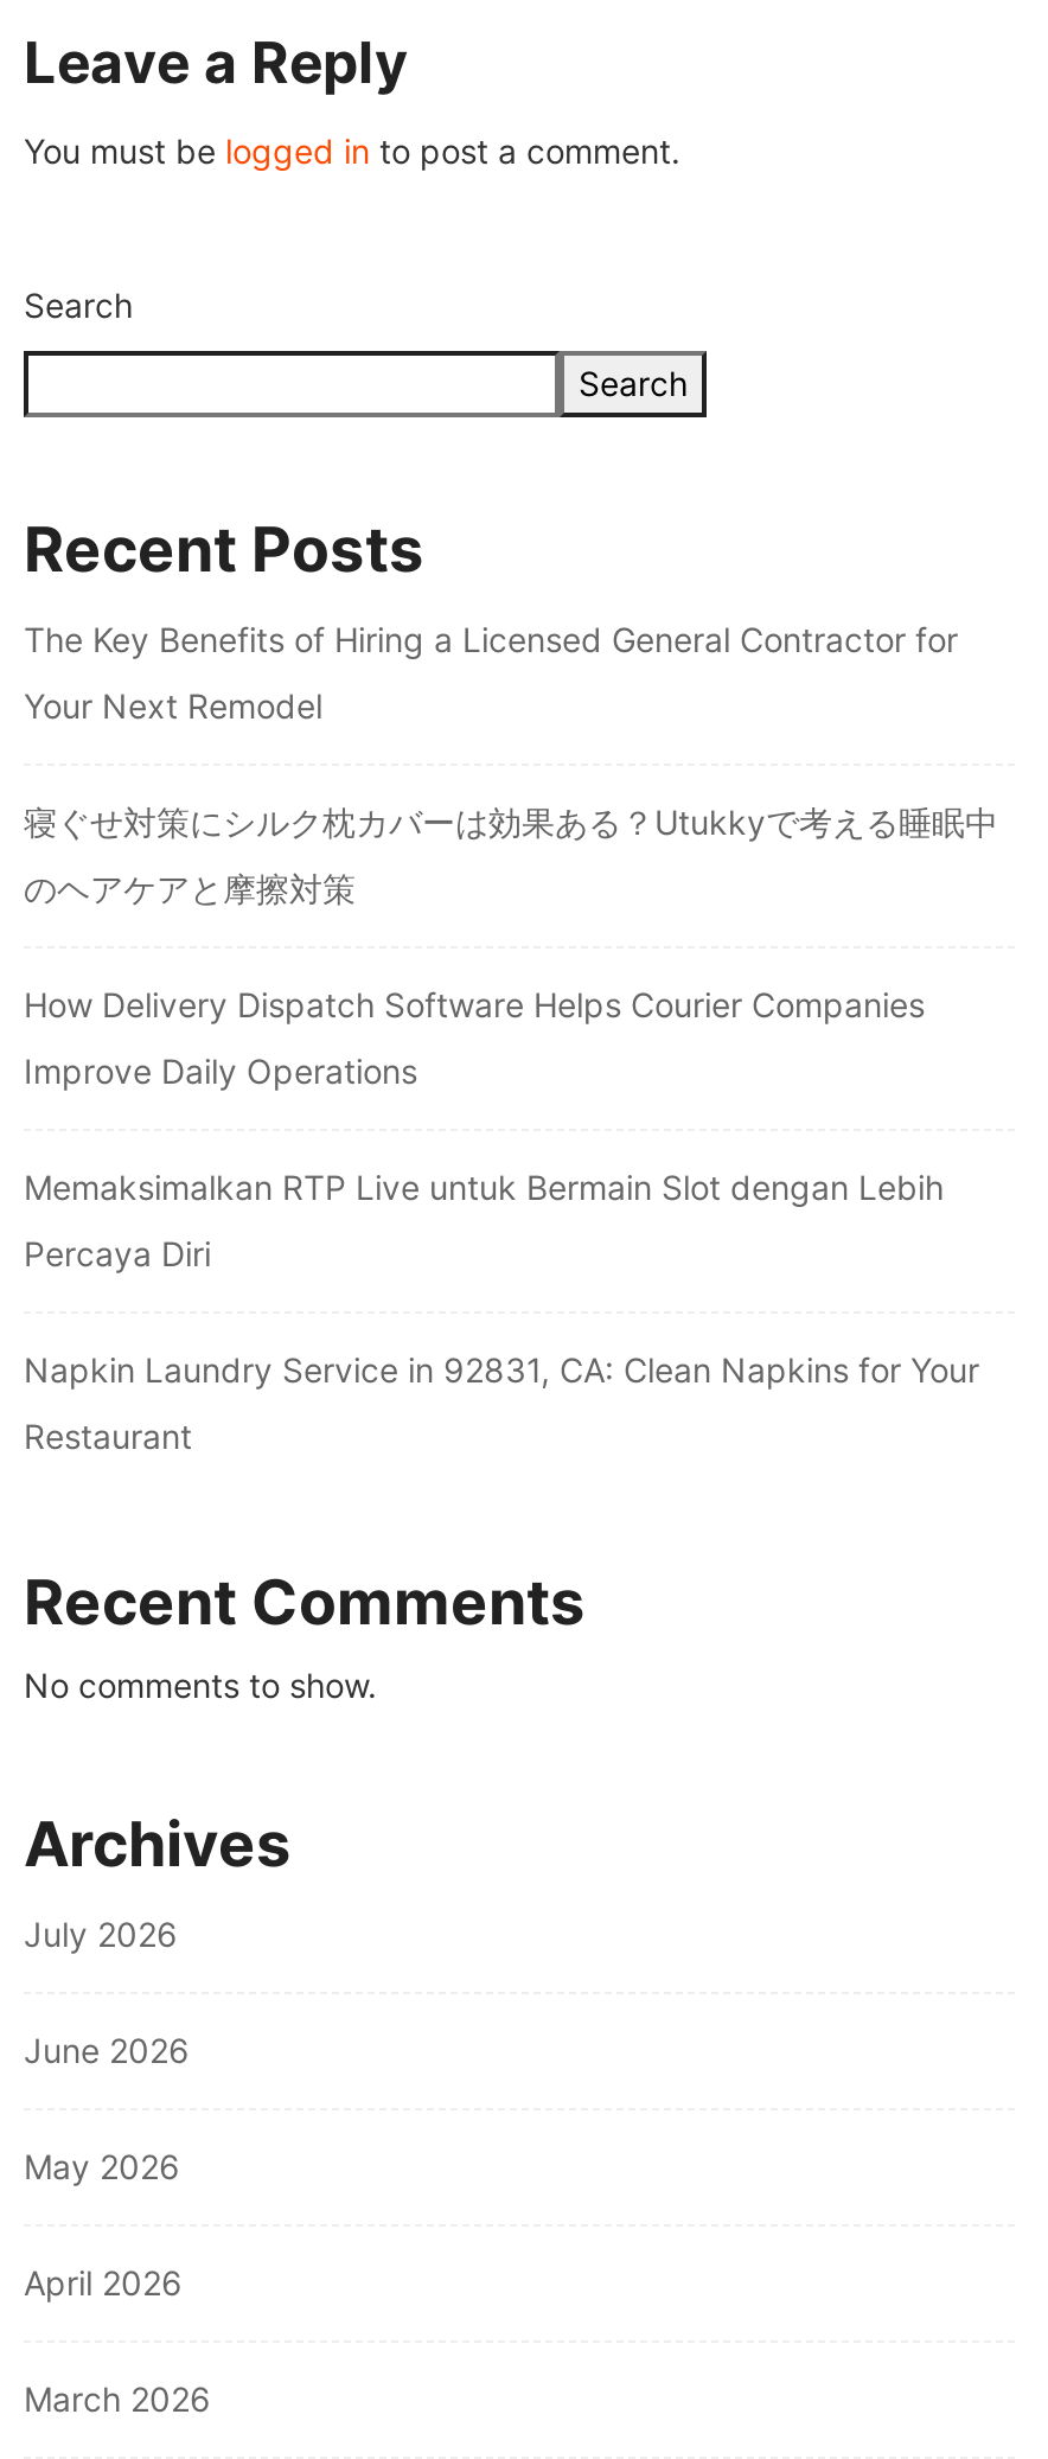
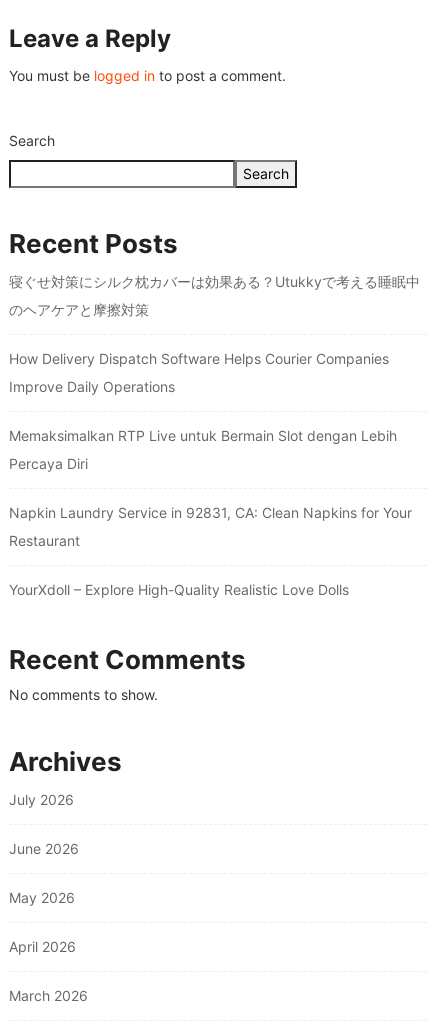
- The Key Benefits of Hiring a Licensed General Contractor for
- Your Next Remodel

moved up: 寝ぐせ対策にシルク枕カバーは効果ある？Utukkyで考える睡眠中 | のヘアケアと摩擦対策 | How Delivery Dispatch Software Helps Courier Companies | Improve Daily Operations | Memaksimalkan RTP Live untuk Bermain Slot dengan Lebih | Percaya Diri | Napkin Laundry Service in 92831, CA: Clean Napkins for Your | Restaurant

+ YourXdoll – Explore High-Quality Realistic Love Dolls
